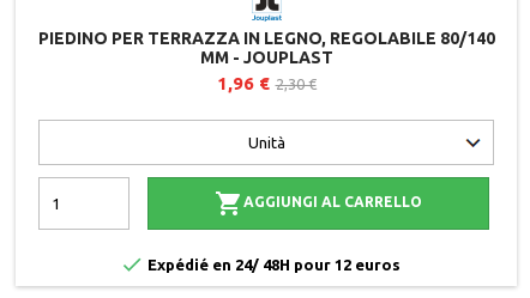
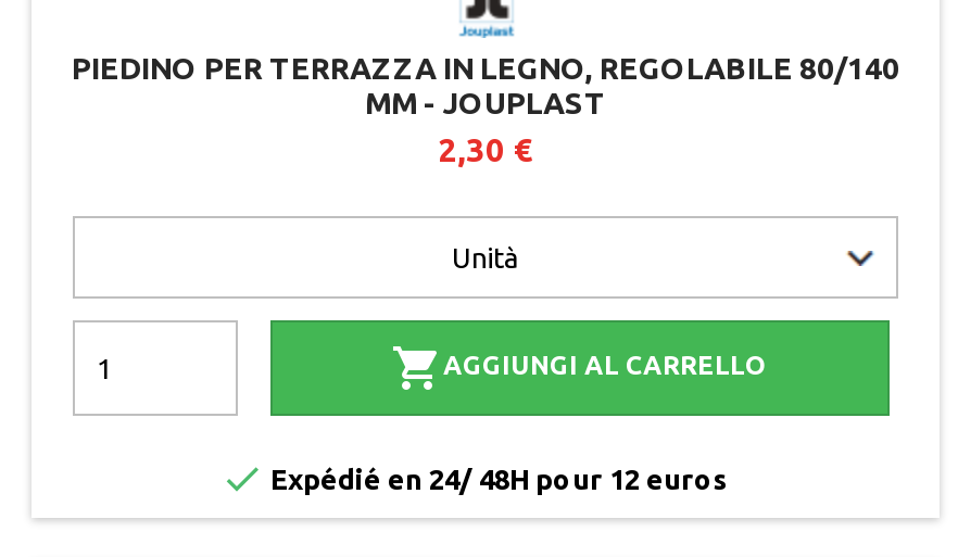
- 1,96 € 2,30 €
+ 2,30 €
